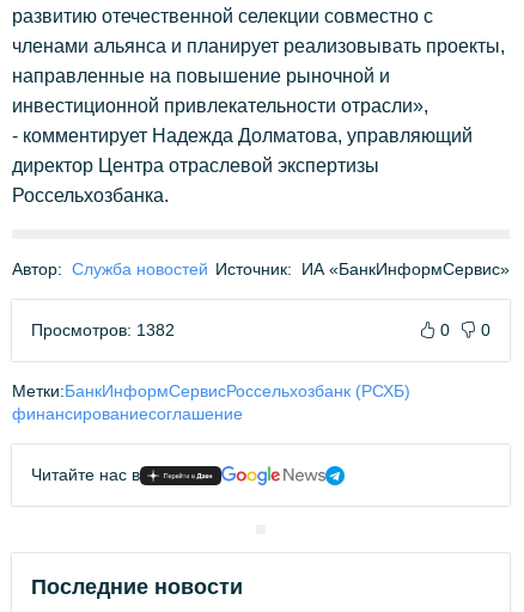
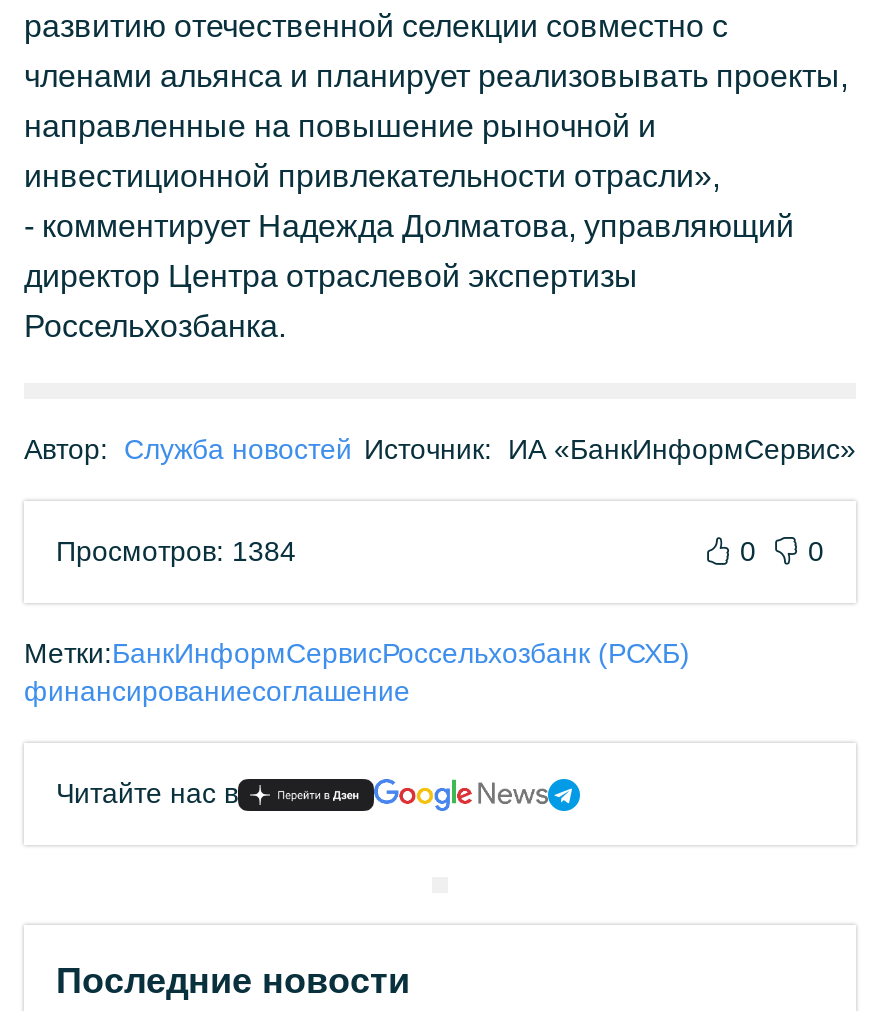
- Просмотров: 1382
+ Просмотров: 1384
